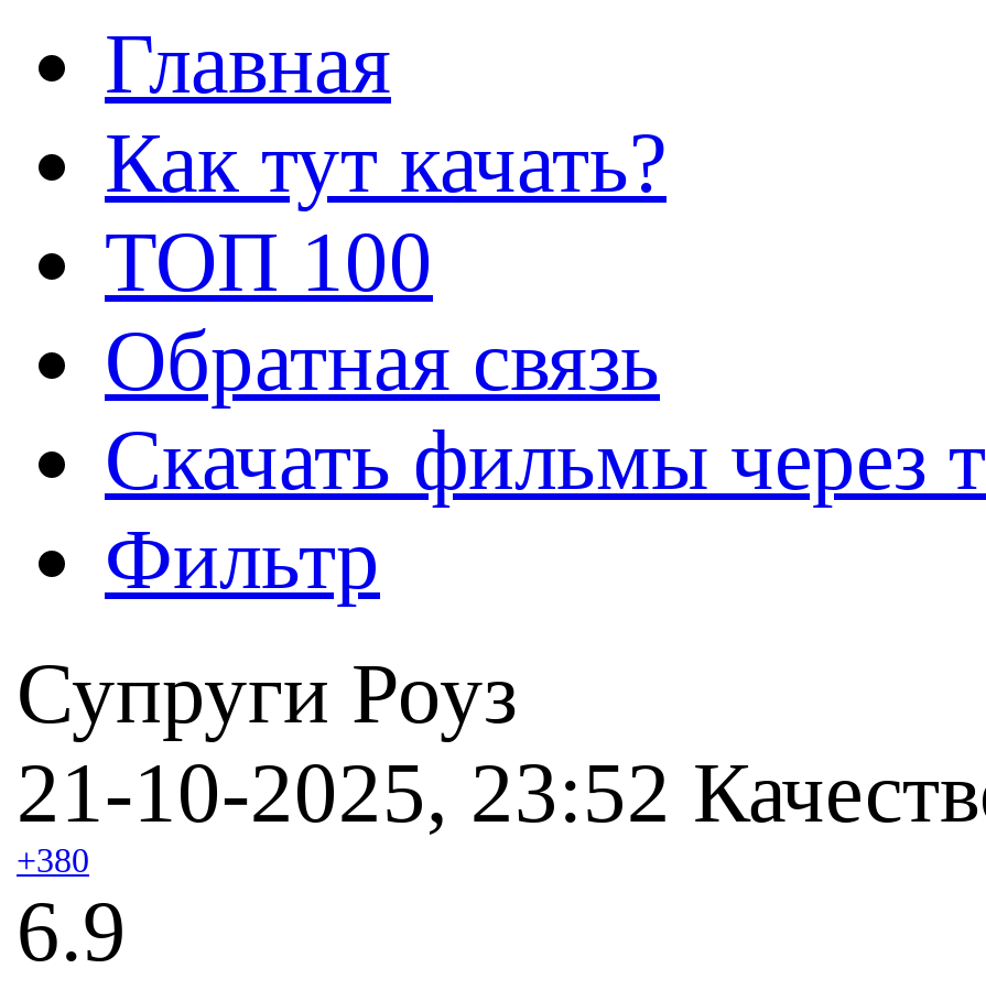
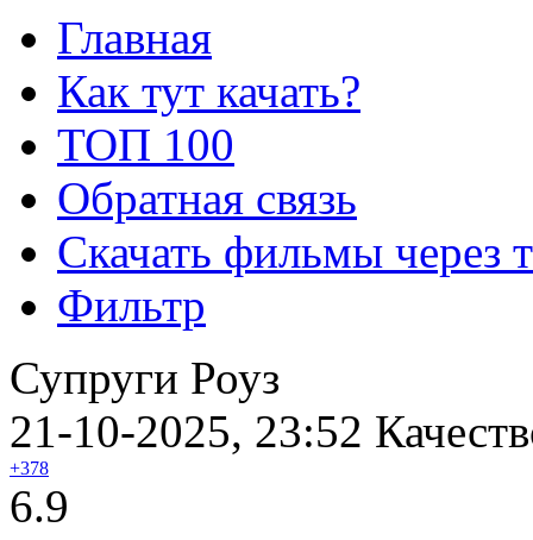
- +380
+ +378
